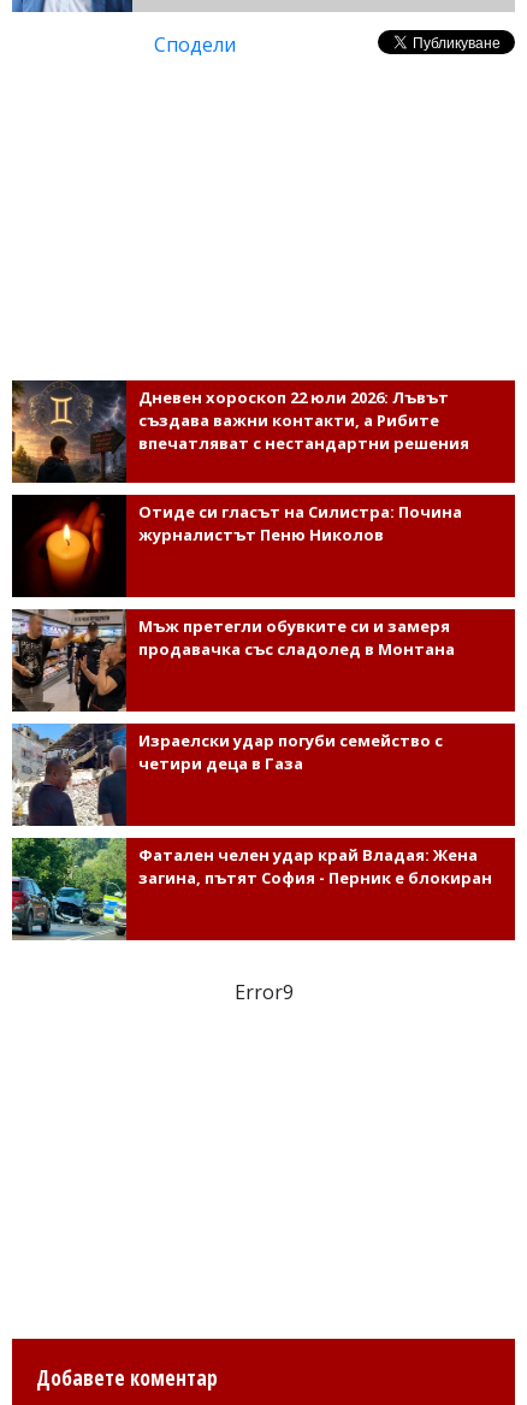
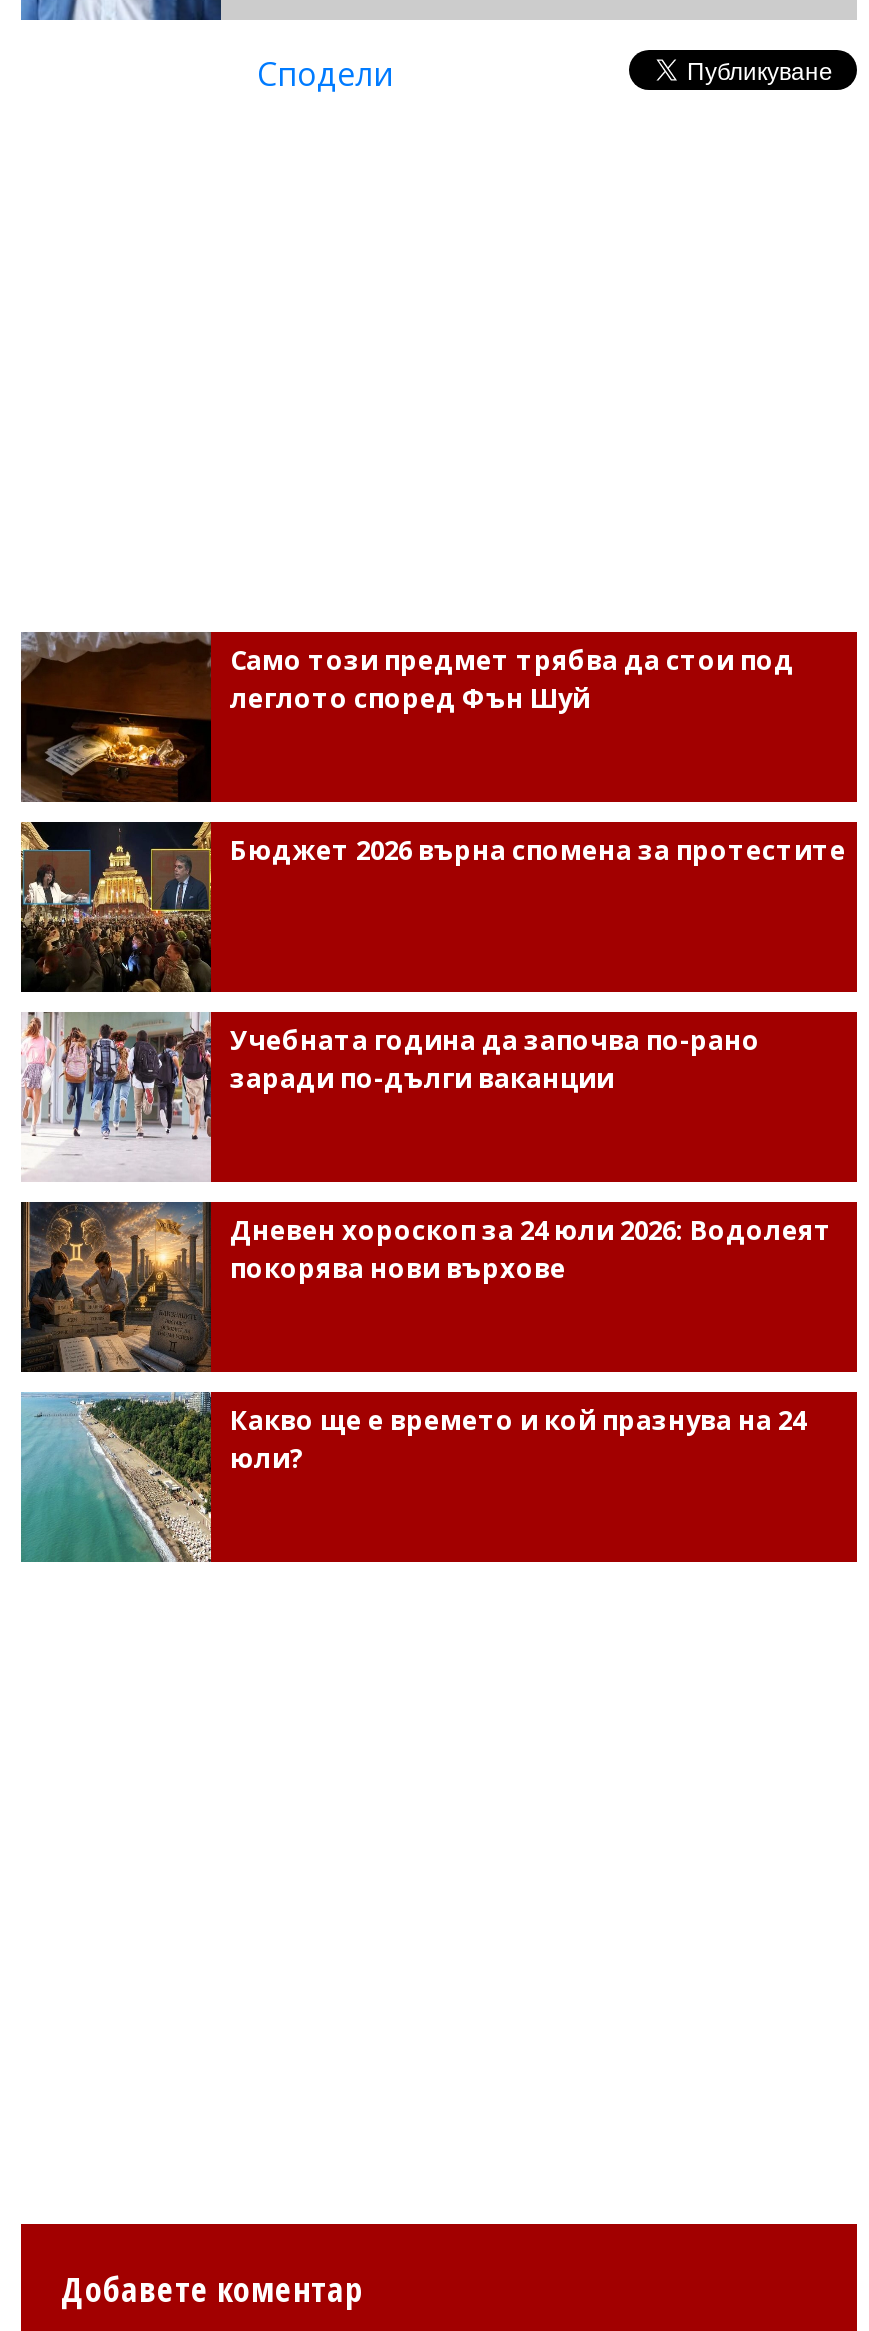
- [image]
- Дневен хороскоп 22 юли 2026: Лъвът
- създава важни контакти, а Рибите
- впечатляват с нестандартни решения
- Отиде си гласът на Силистра: Почина
- журналистът Пеню Николов
+ [image]
+ Само този предмет трябва да стои под
+ леглото според Фън Шуй

- [image]
- Мъж претегли обувките си и замеря
- продавачка със сладолед в Монтана
+ [image]
+ Бюджет 2026 върна спомена за протестите

- [image]
- Израелски удар погуби семейство с
- четири деца в Газа
+ [image]
+ Учебната година да започва по-рано
+ заради по-дълги ваканции

- [image]
- Фатален челен удар край Владая: Жена
- загина, пътят София - Перник е блокиран
+ [image]
+ Дневен хороскоп за 24 юли 2026: Водолеят
+ покорява нови върхове

- [image]
+ [image]

- Error9
+ Какво ще е времето и кой празнува на 24
+ юли?
